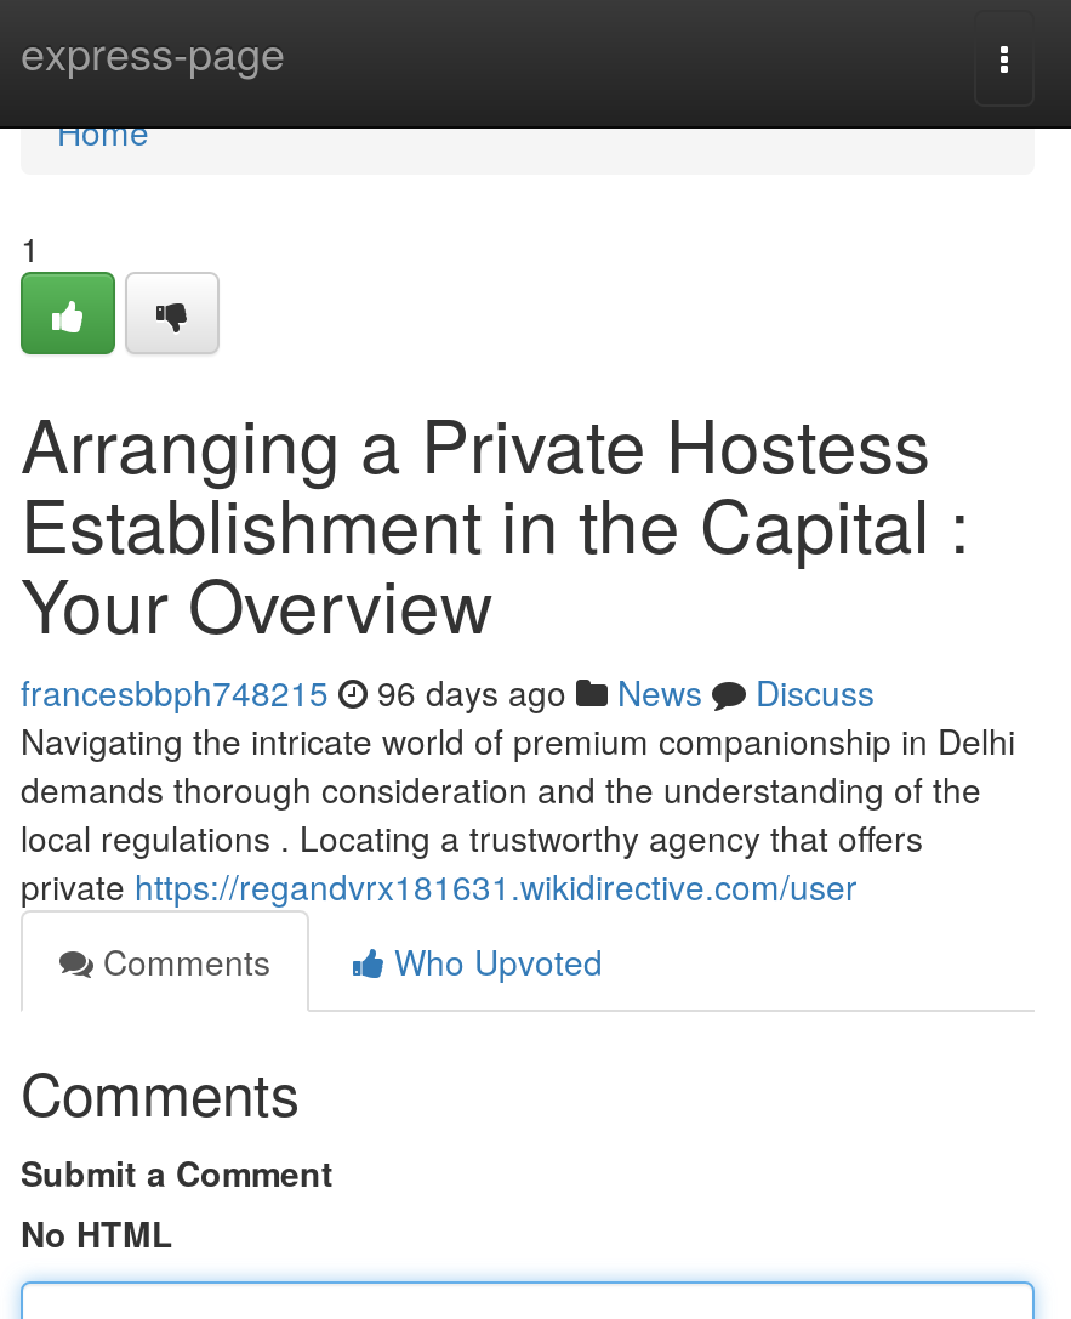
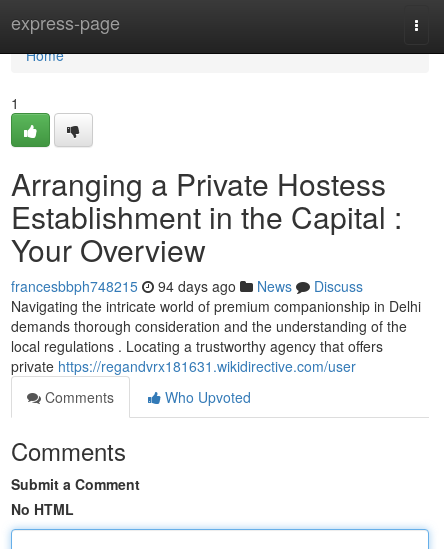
- francesbbph748215 96 days ago News Discuss
+ francesbbph748215 94 days ago News Discuss
